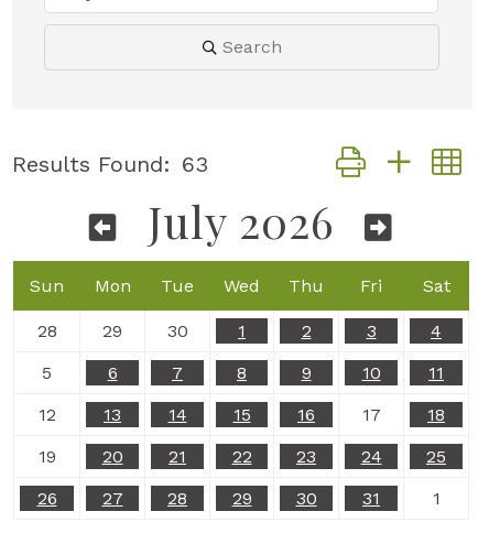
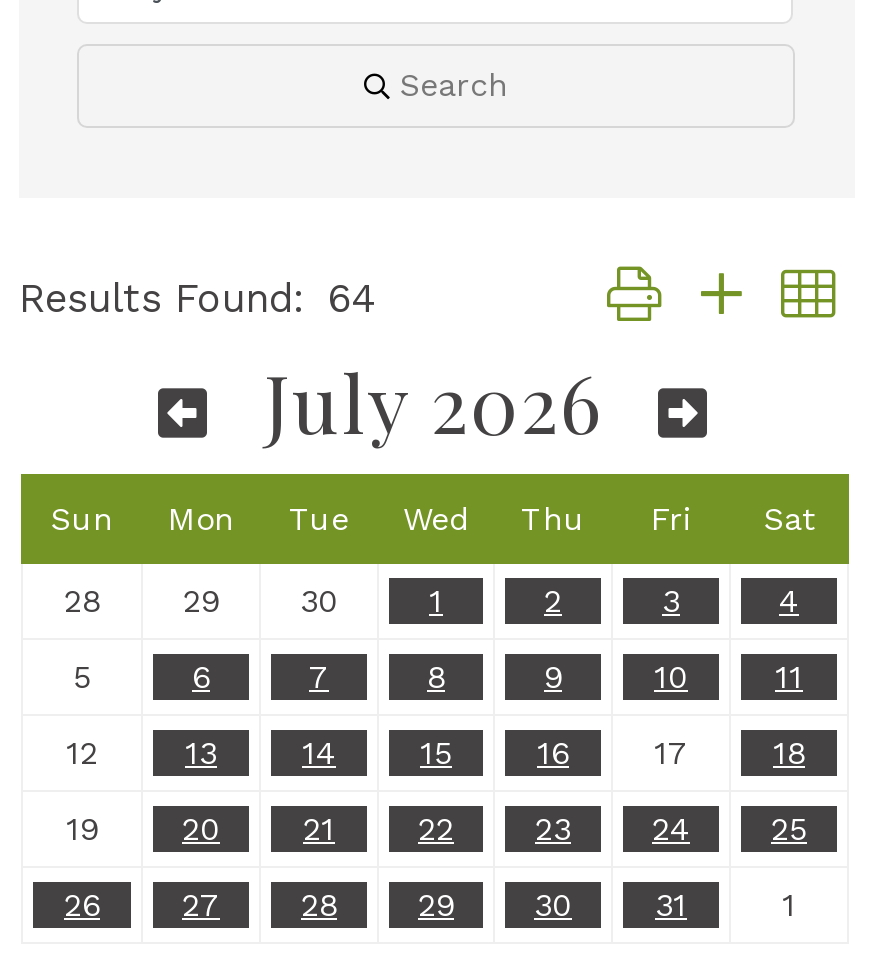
- Results Found: 63
+ Results Found: 64
